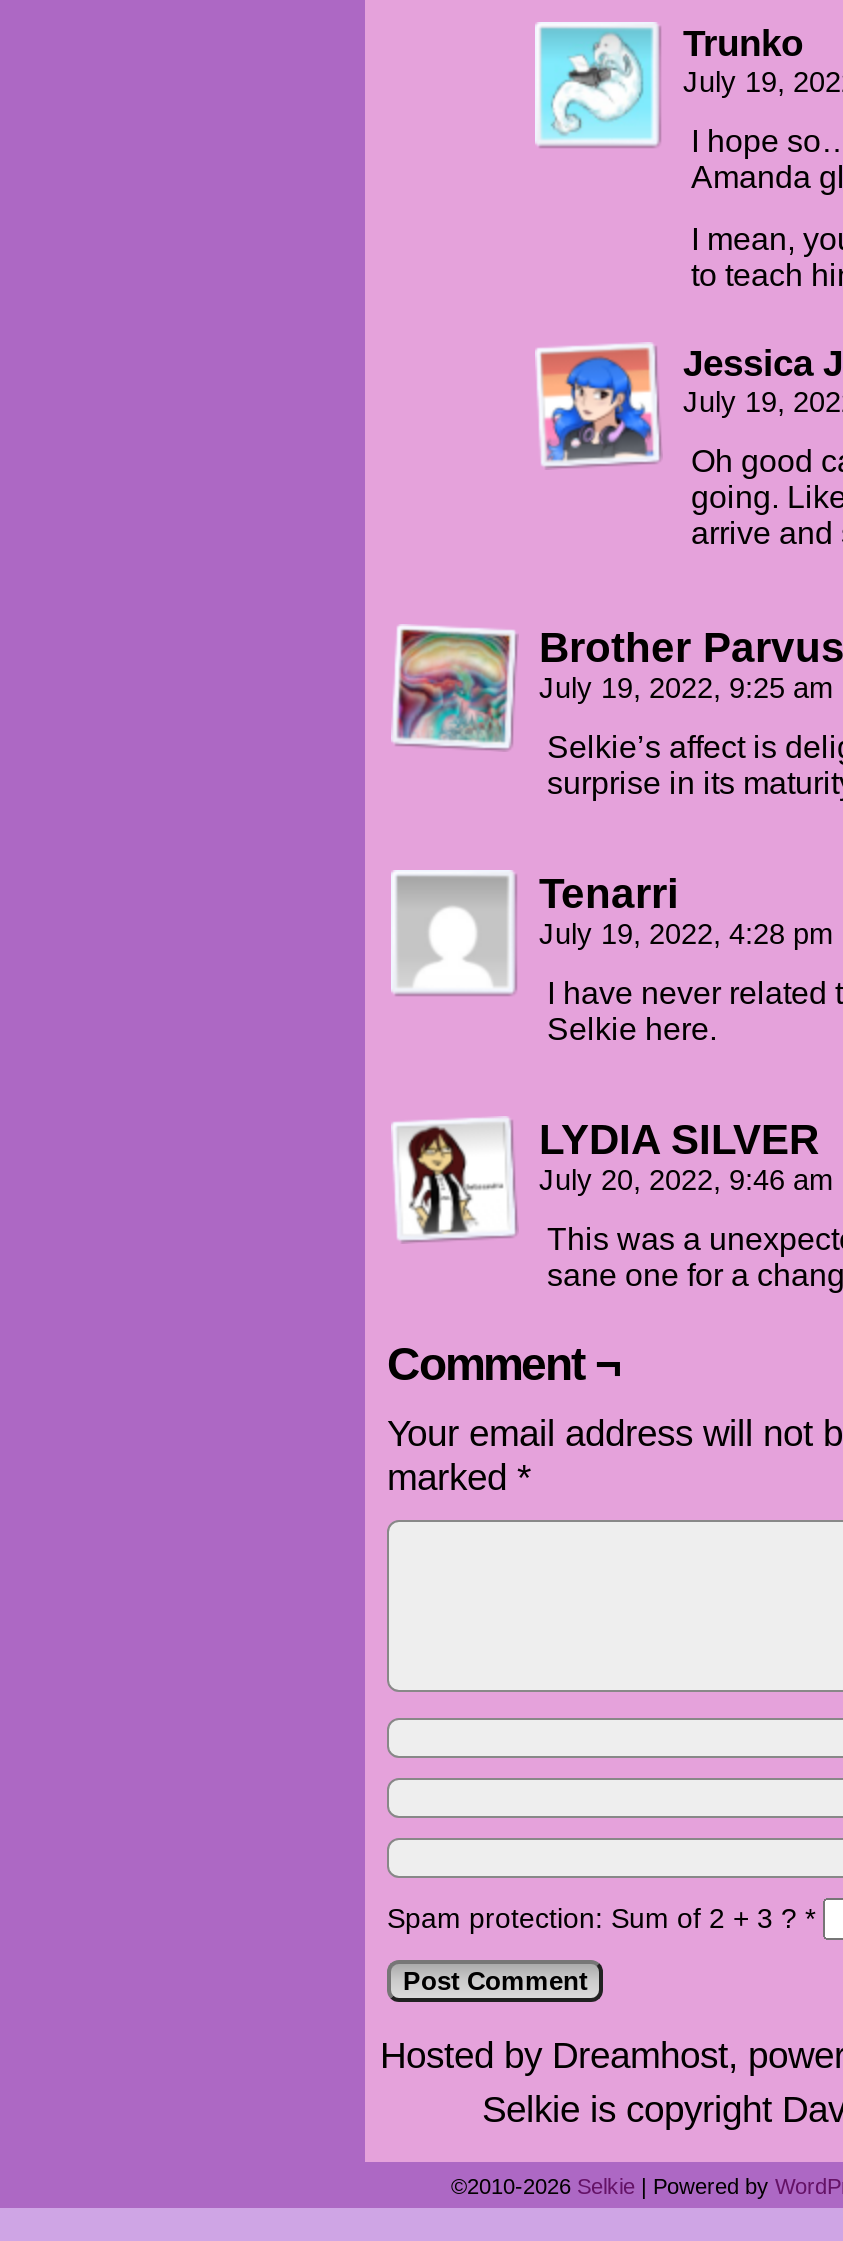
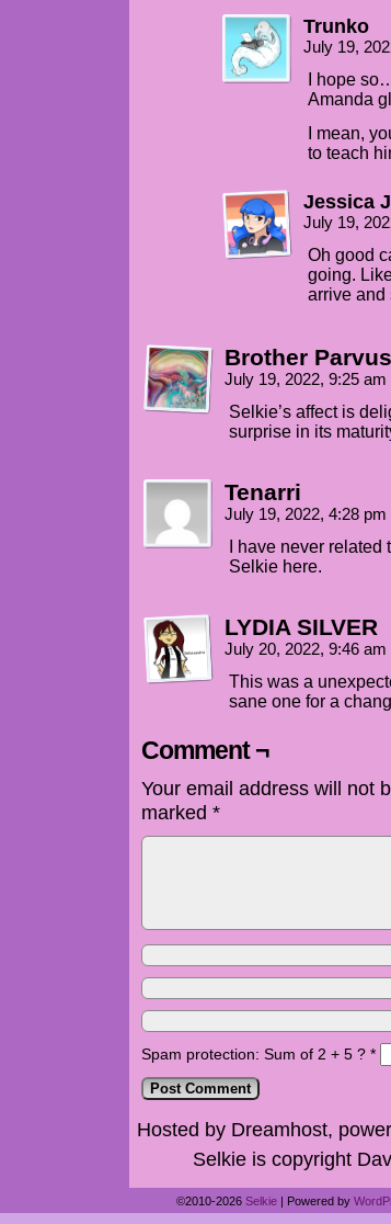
- Spam protection: Sum of 2 + 3 ? *
+ Spam protection: Sum of 2 + 5 ? *
